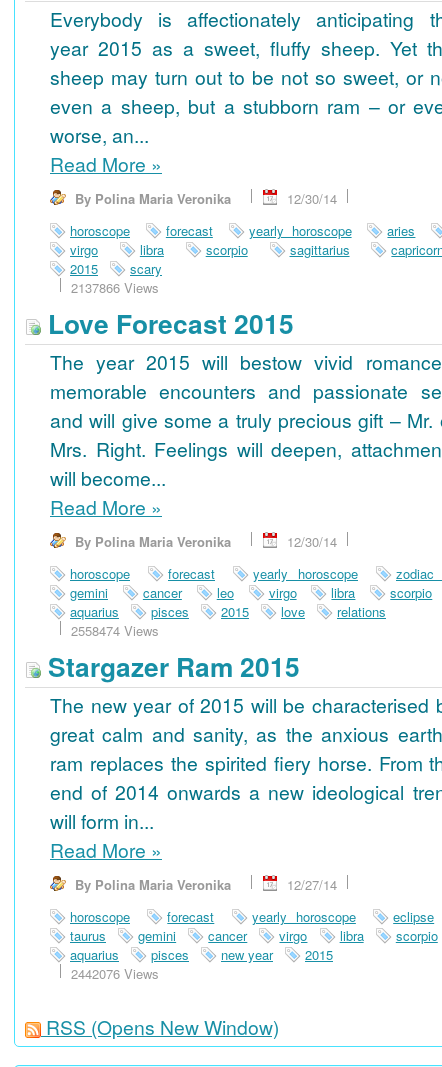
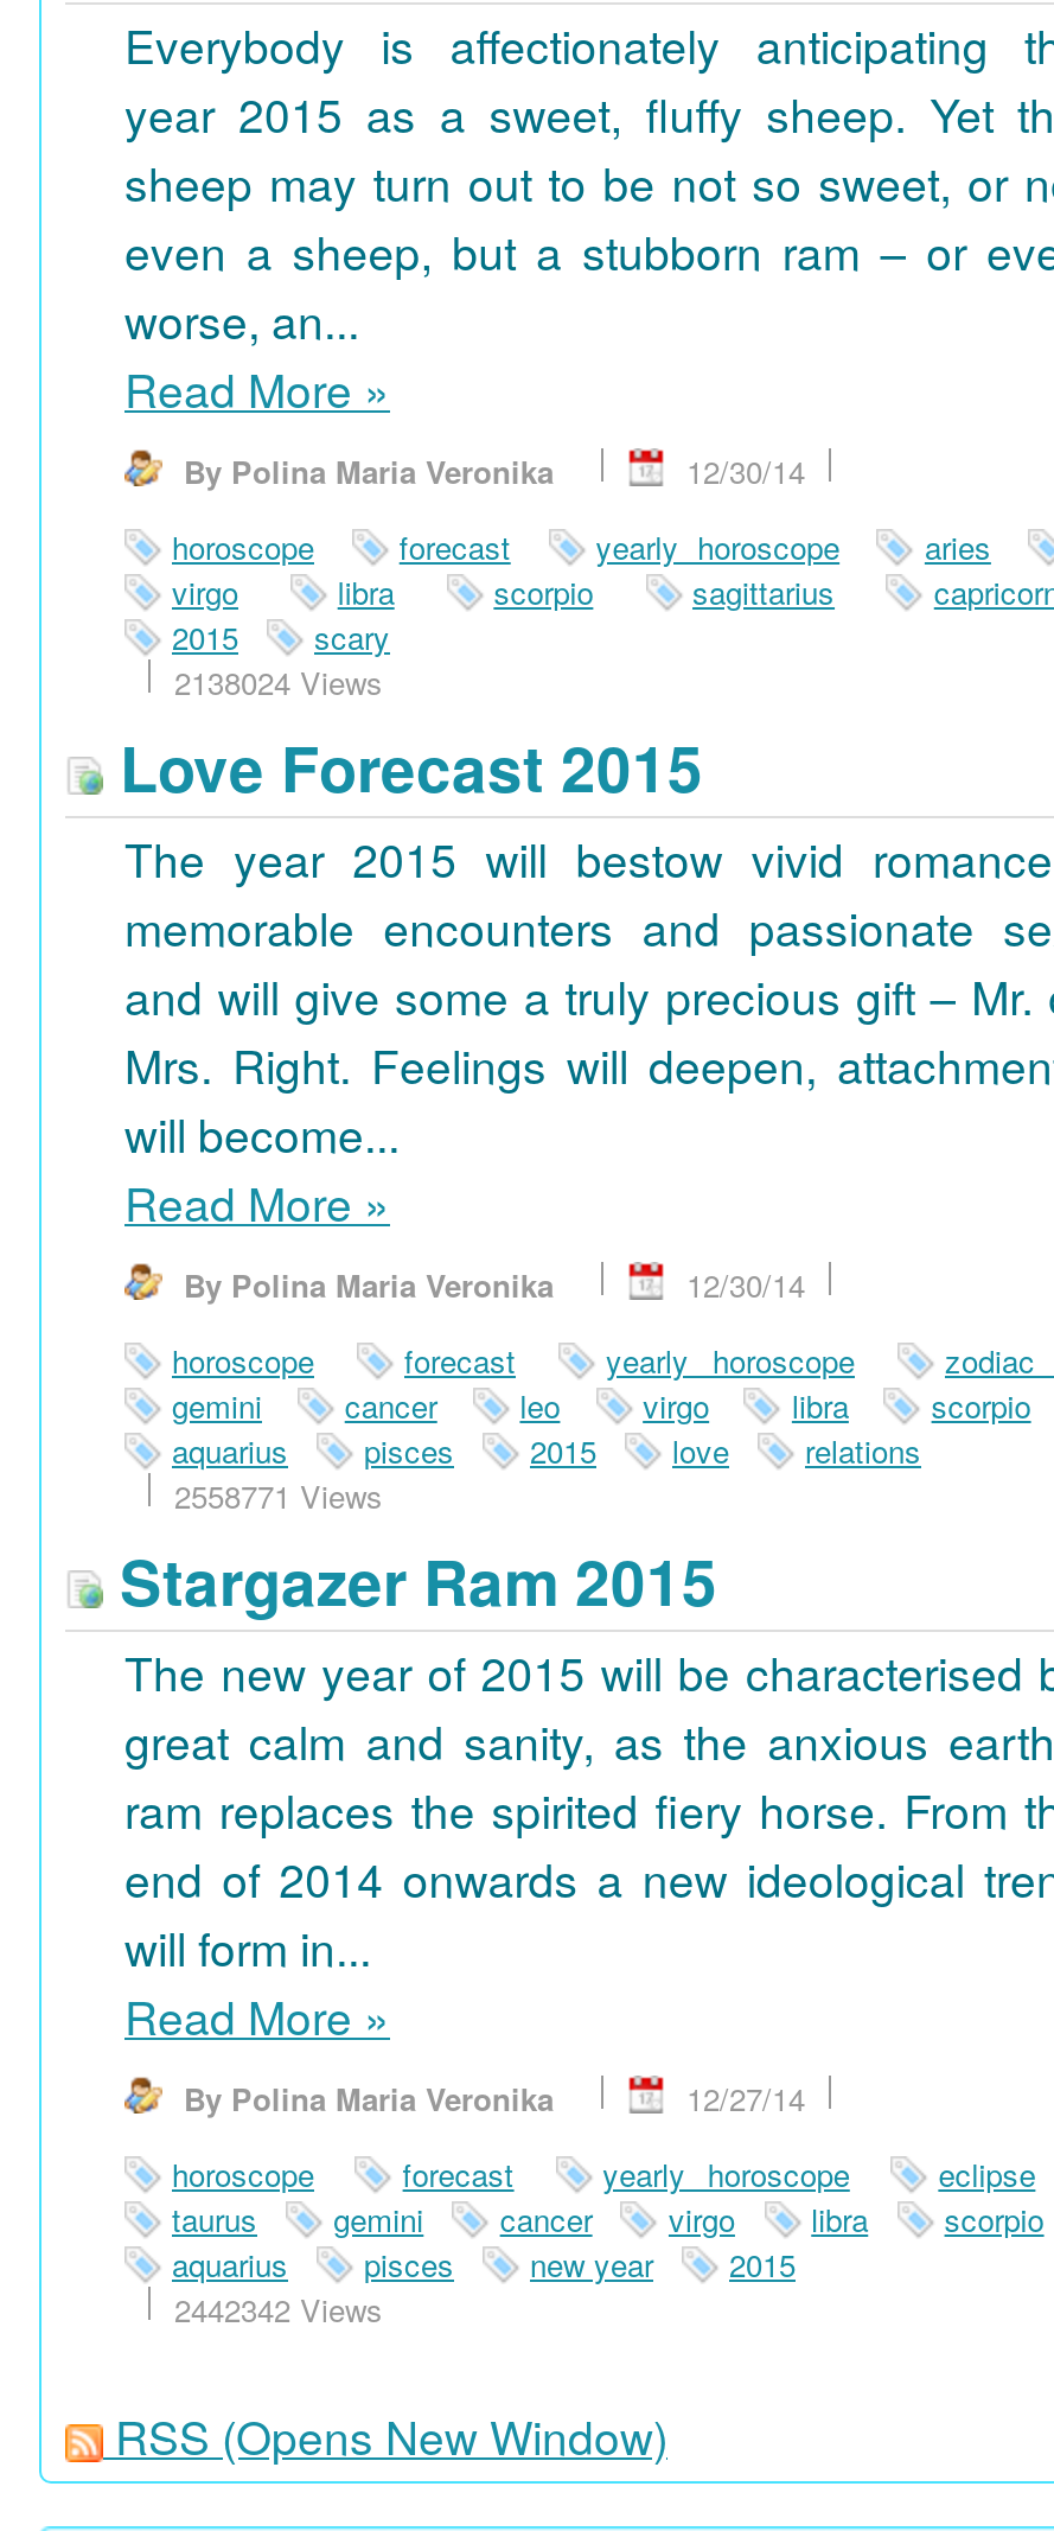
- 2137866 Views
+ 2138024 Views

- 2558474 Views
+ 2558771 Views

- 2442076 Views
+ 2442342 Views
